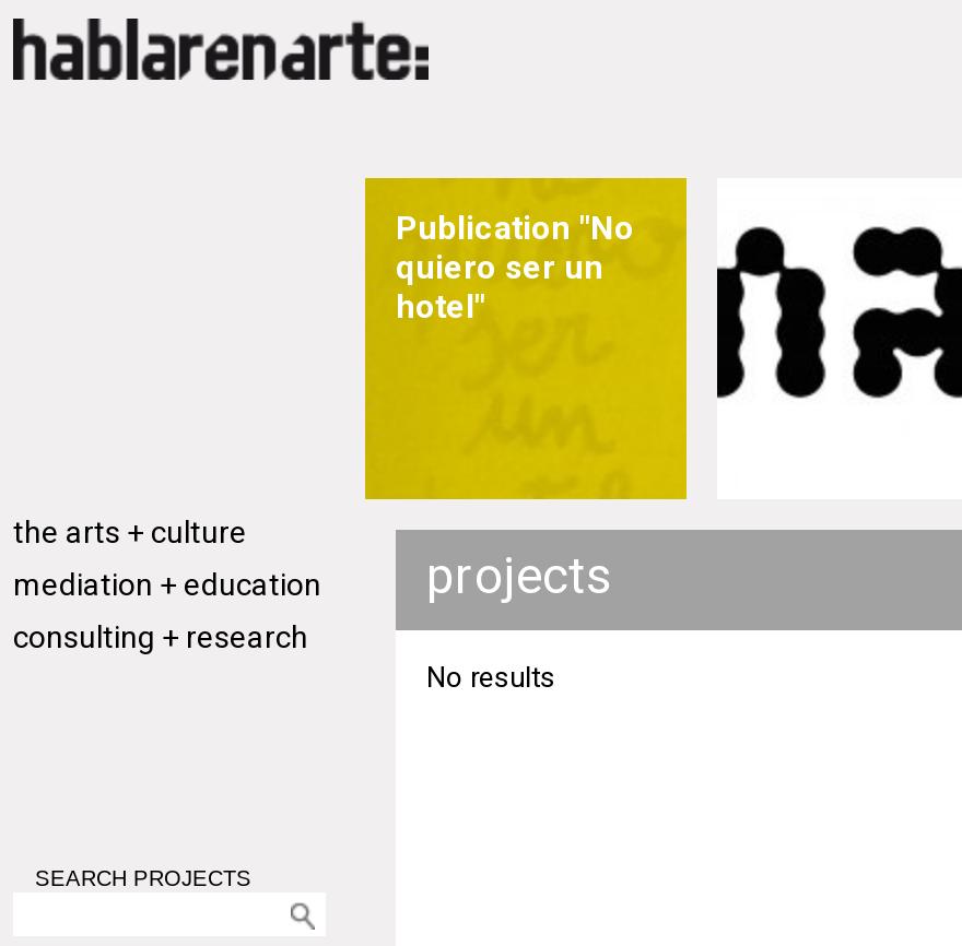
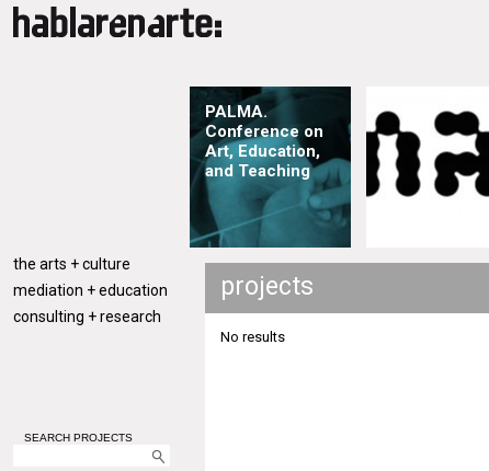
- [image]
- Publication "No
- quiero ser un
- hotel"
+ [image]
+ PALMA.
+ Conference on
+ Art, Education,
+ and Teaching
